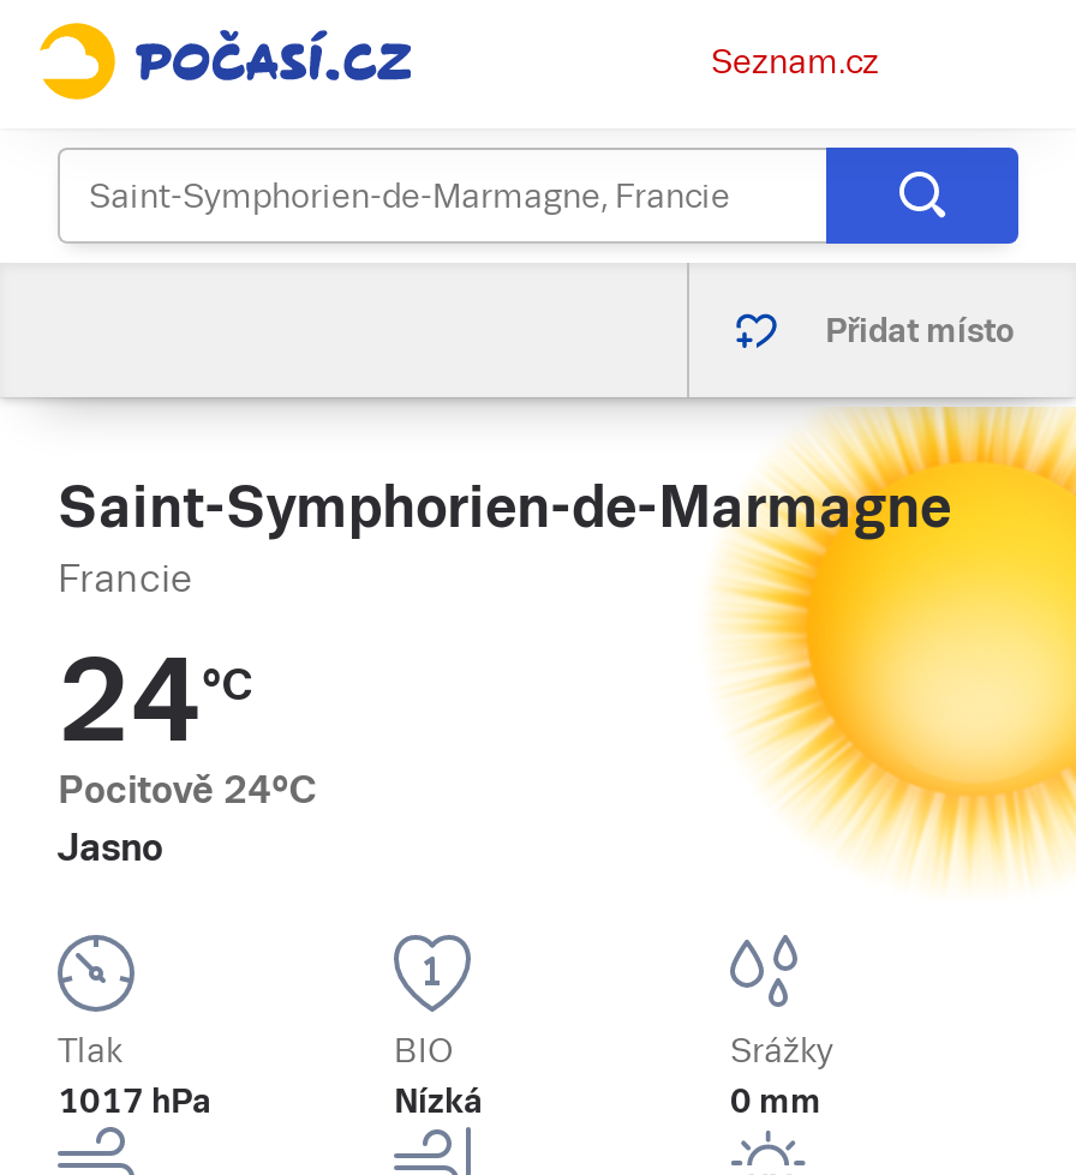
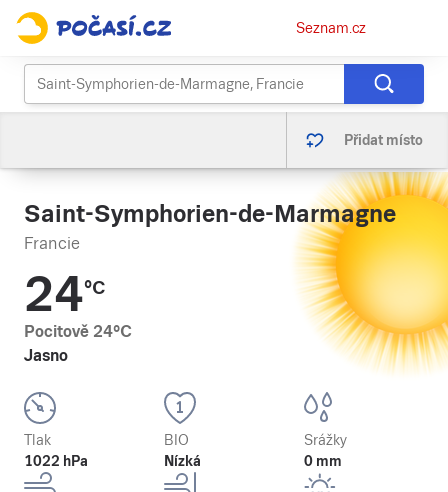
- 1017 hPa
+ 1022 hPa
